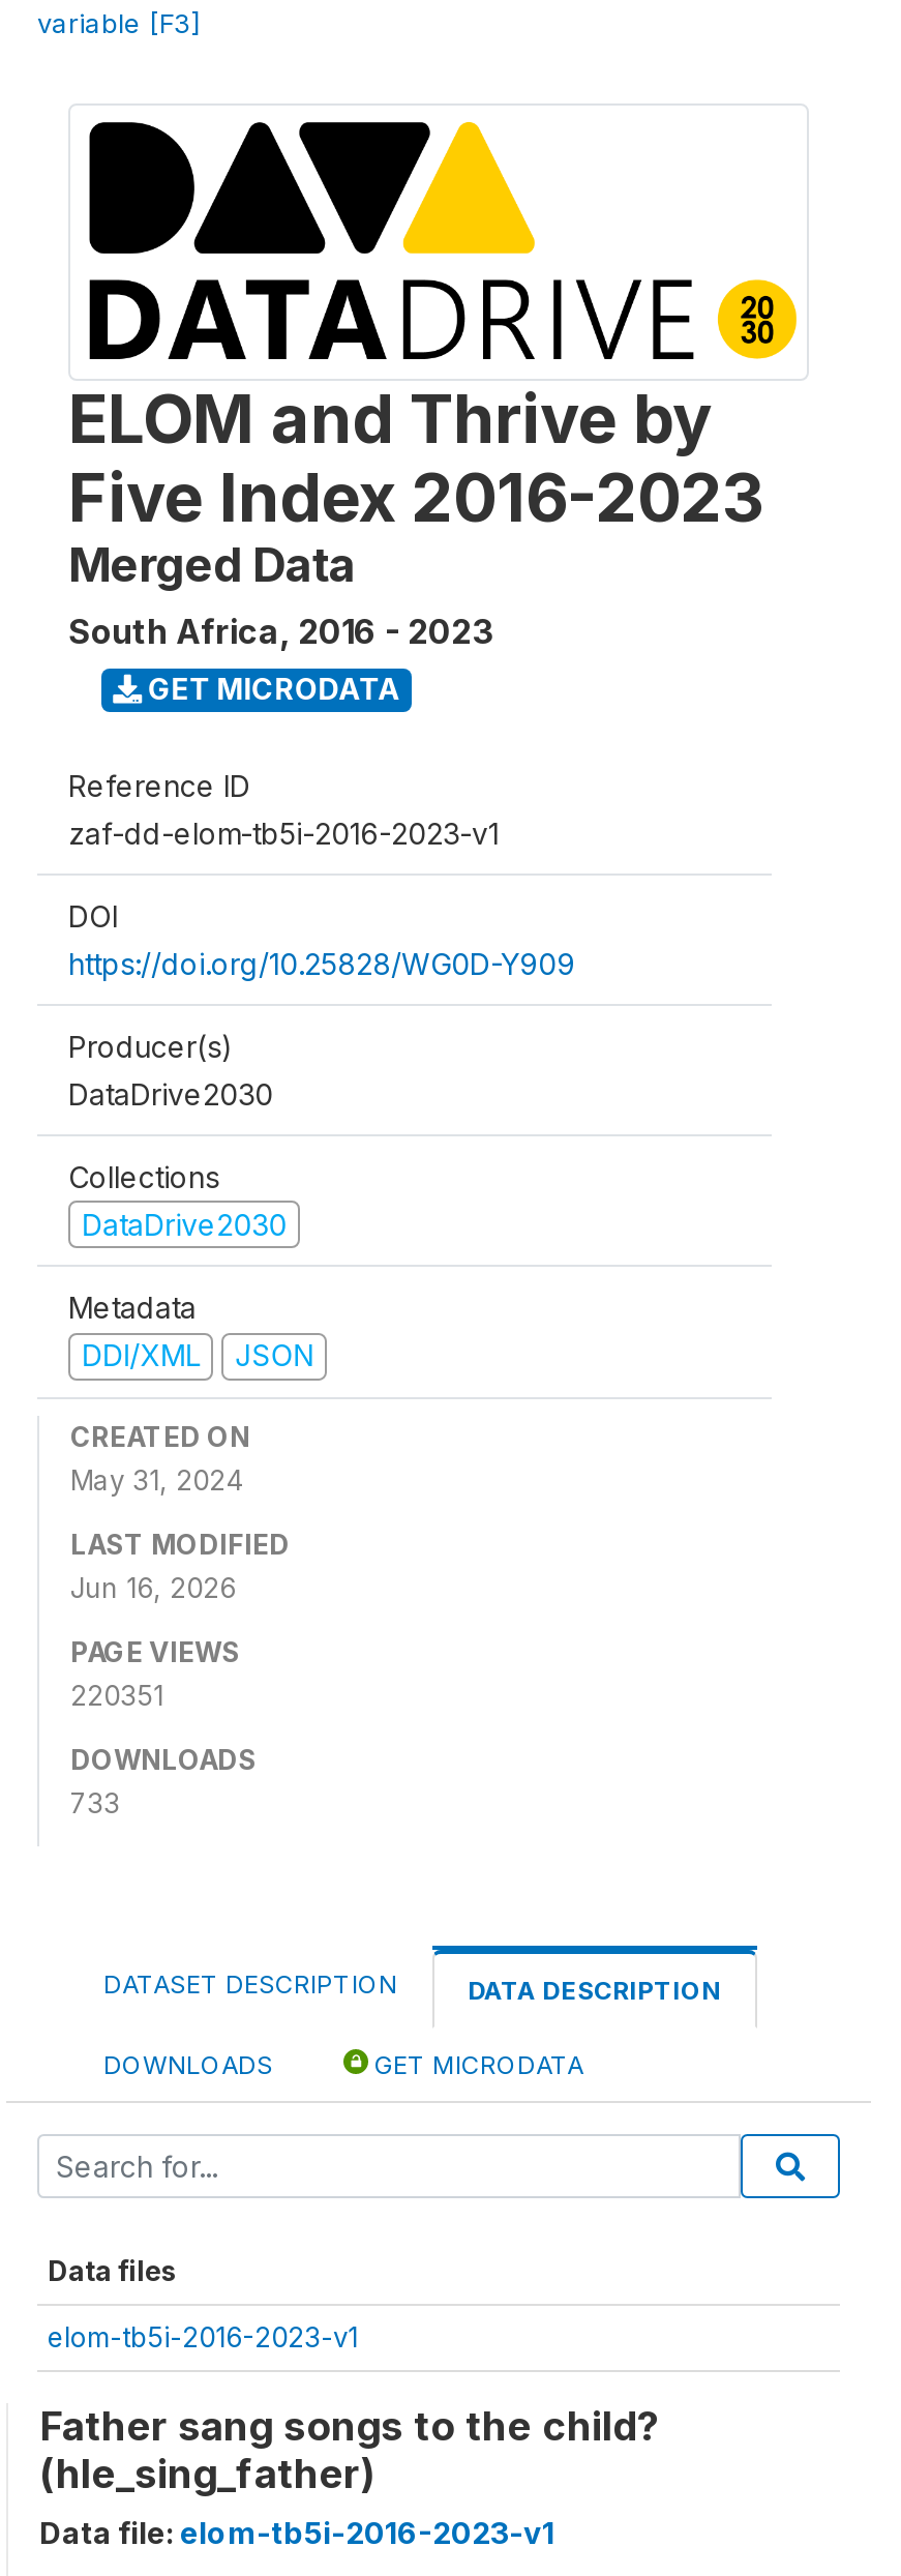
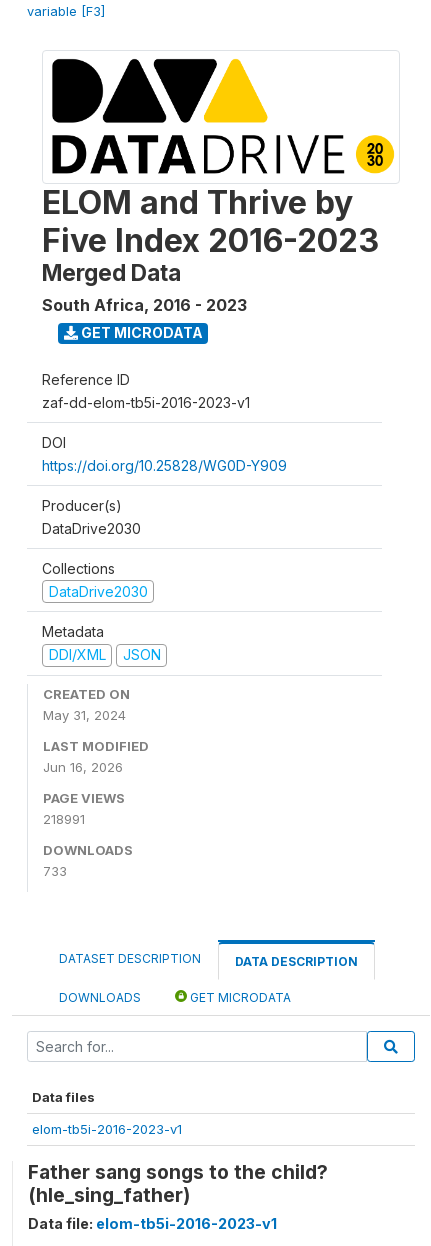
- 220351
+ 218991
